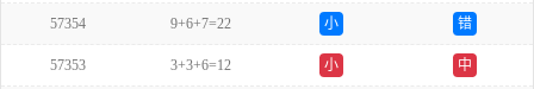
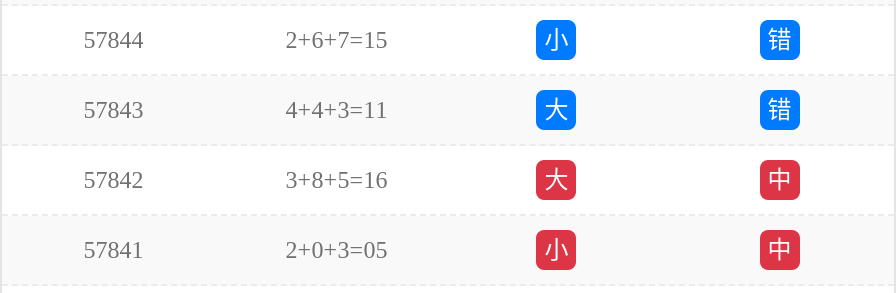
- 57354
+ 57844

- 9+6+7=22
+ 2+6+7=15

- 57353
- 3+3+6=12
+ 57843
+ 4+4+3=11
+ 大
+ 错
+ 57842
+ 3+8+5=16
+ 大
+ 中
+ 57841
+ 2+0+3=05
